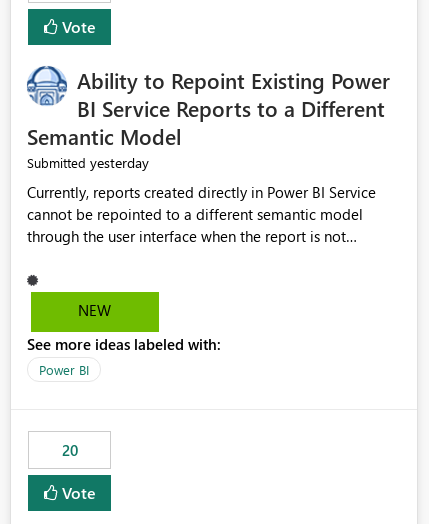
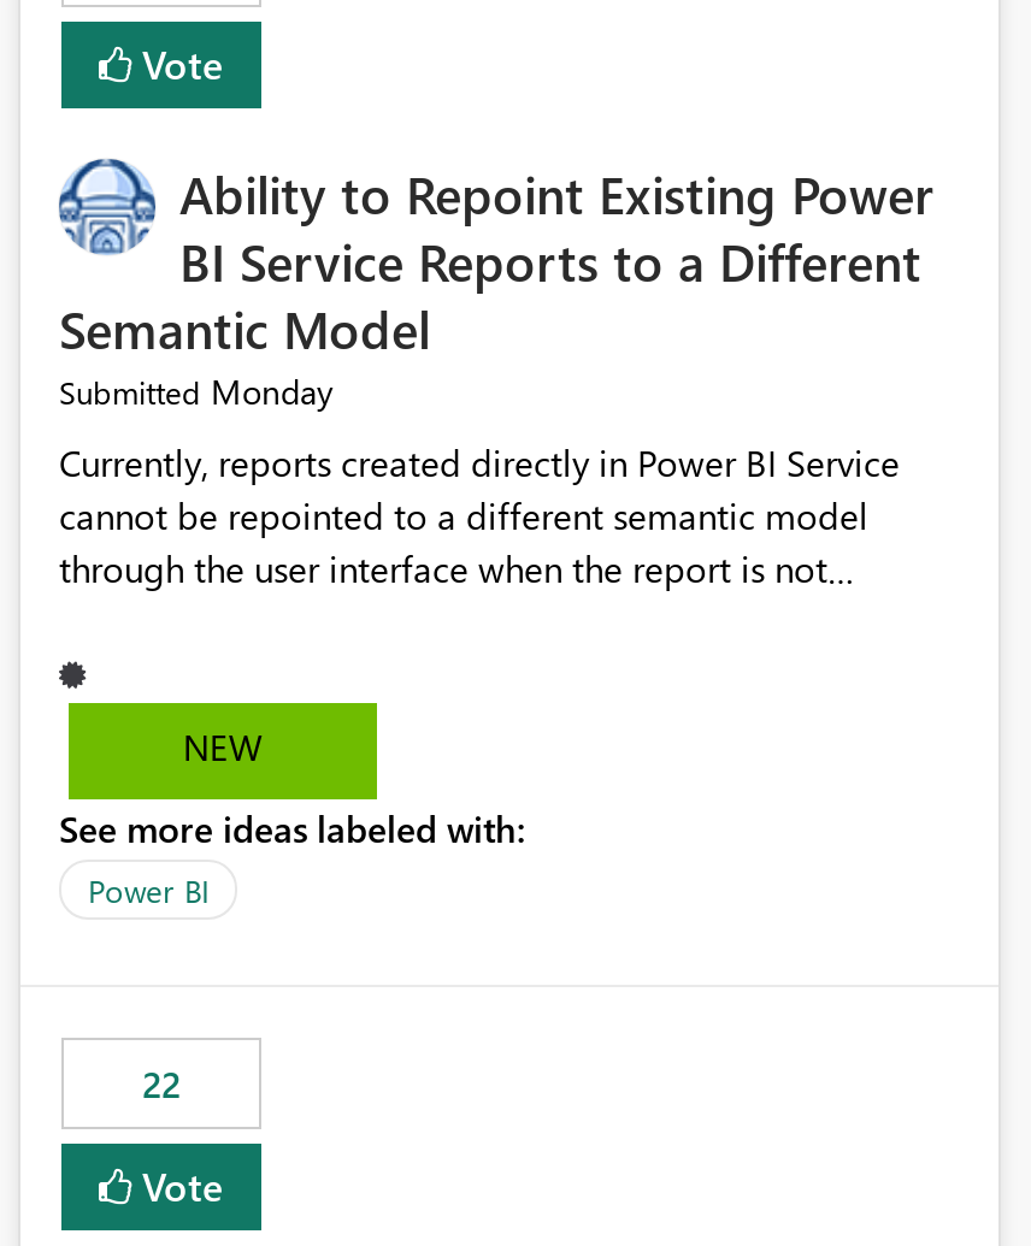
- Submitted yesterday
+ Submitted Monday

- 20
+ 22
